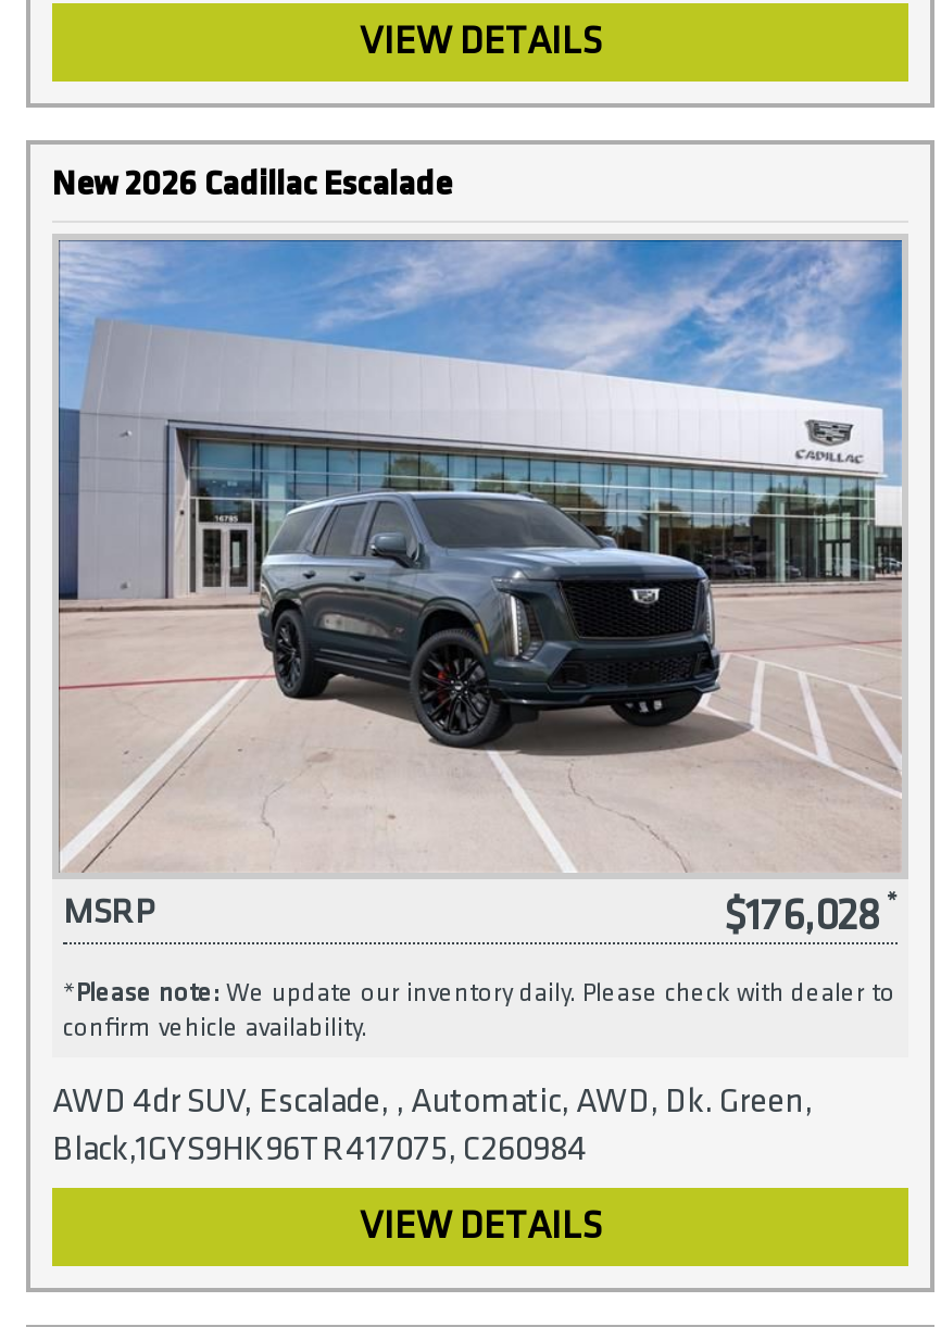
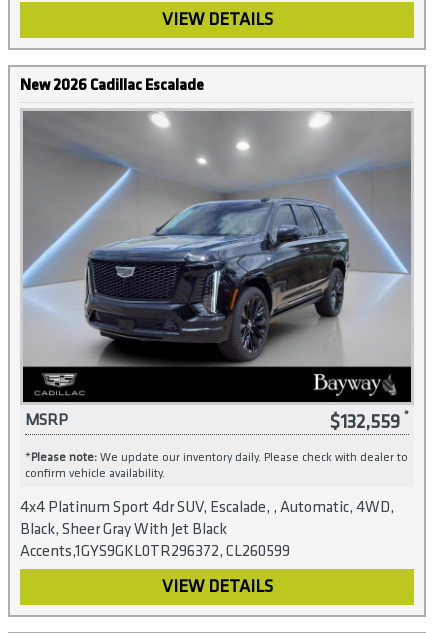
- [image]
- $176,028
+ [image]
+ $132,559

- AWD 4dr SUV, Escalade, , Automatic, AWD, Dk. Green,
- Black,1GYS9HK96TR417075, C260984
+ 4x4 Platinum Sport 4dr SUV, Escalade, , Automatic, 4WD,
+ Black, Sheer Gray With Jet Black
+ Accents,1GYS9GKL0TR296372, CL260599
